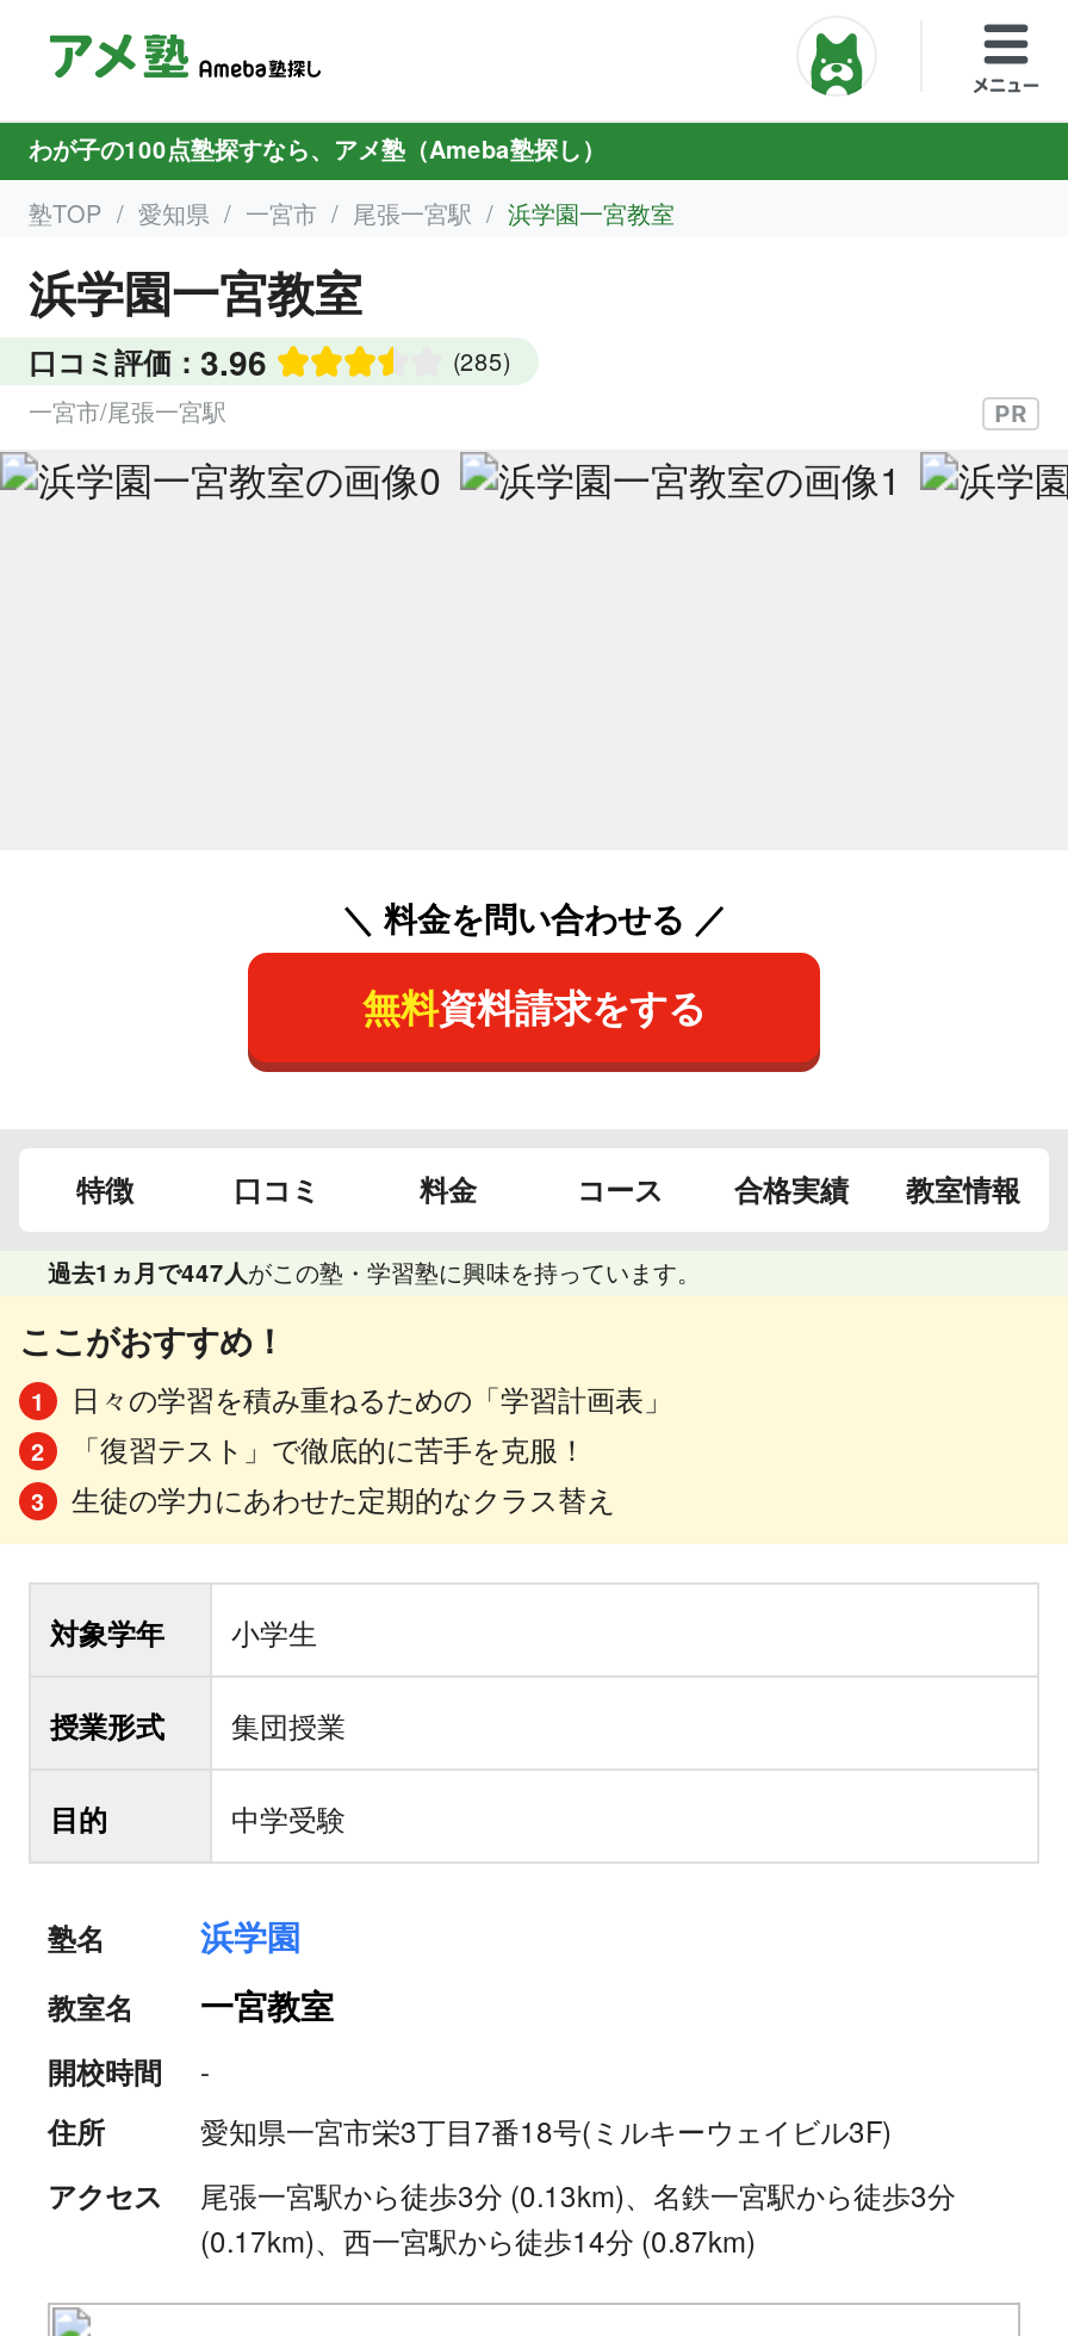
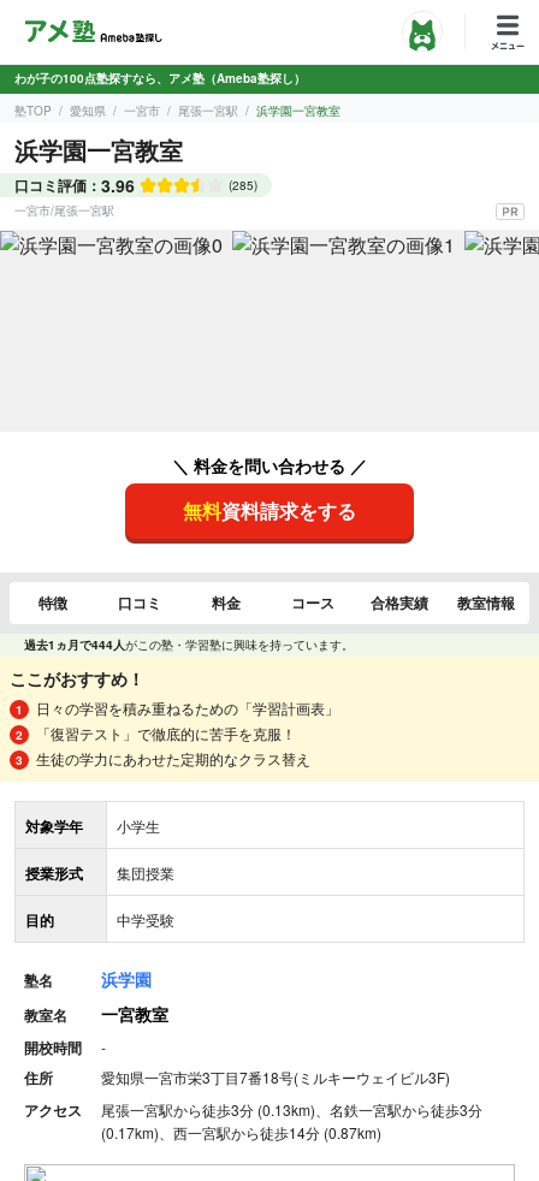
- 過去1ヵ月で447人がこの塾・学習塾に興味を持っています。
+ 過去1ヵ月で444人がこの塾・学習塾に興味を持っています。
